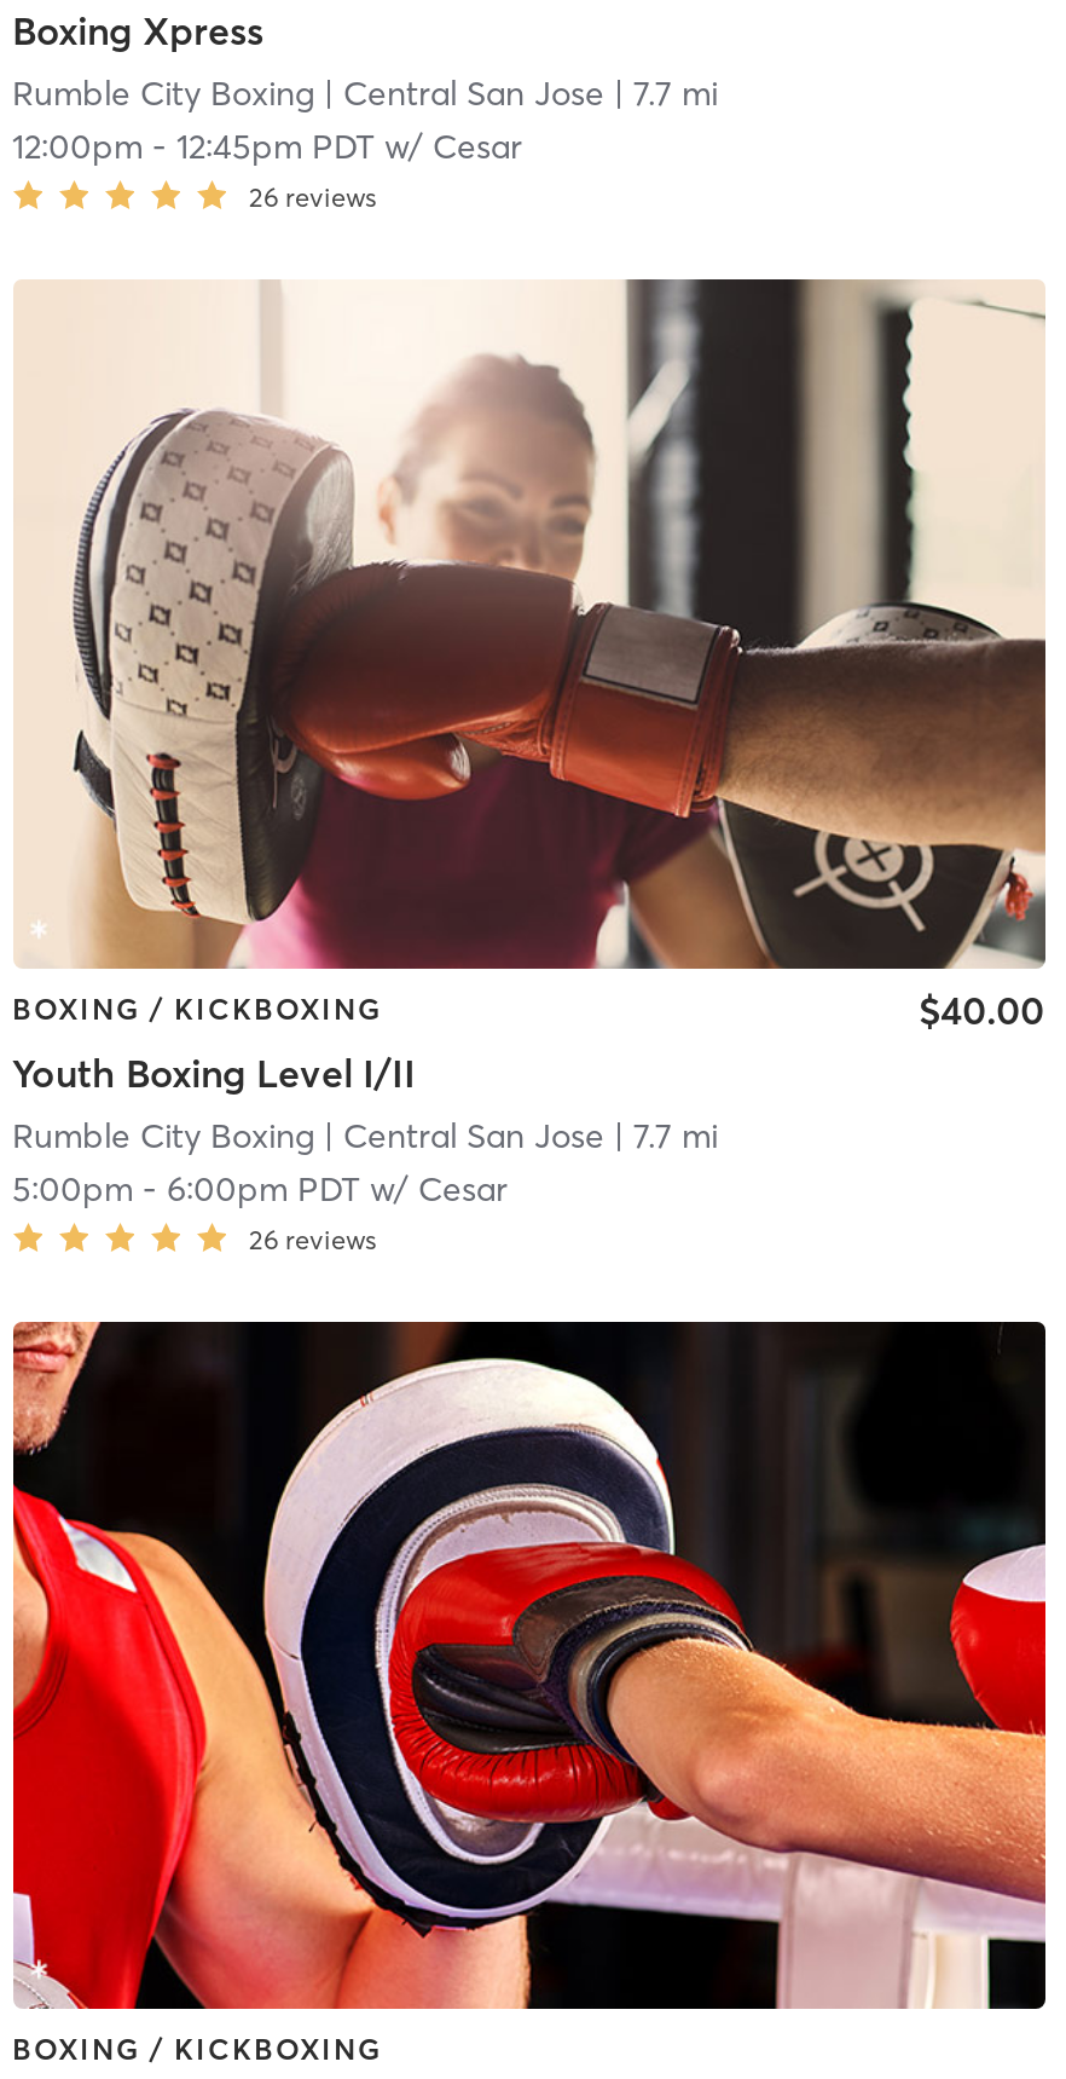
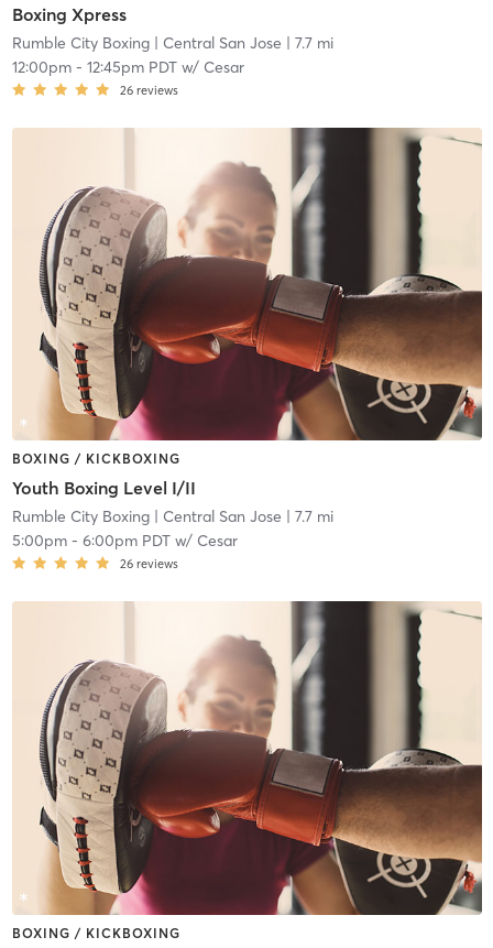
- $40.00

- [image]
+ [image]
